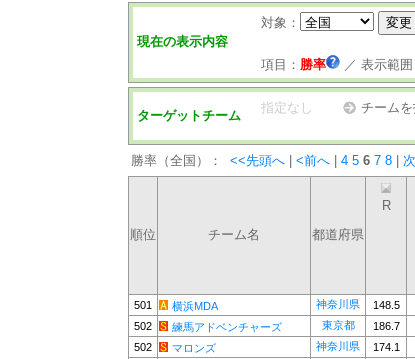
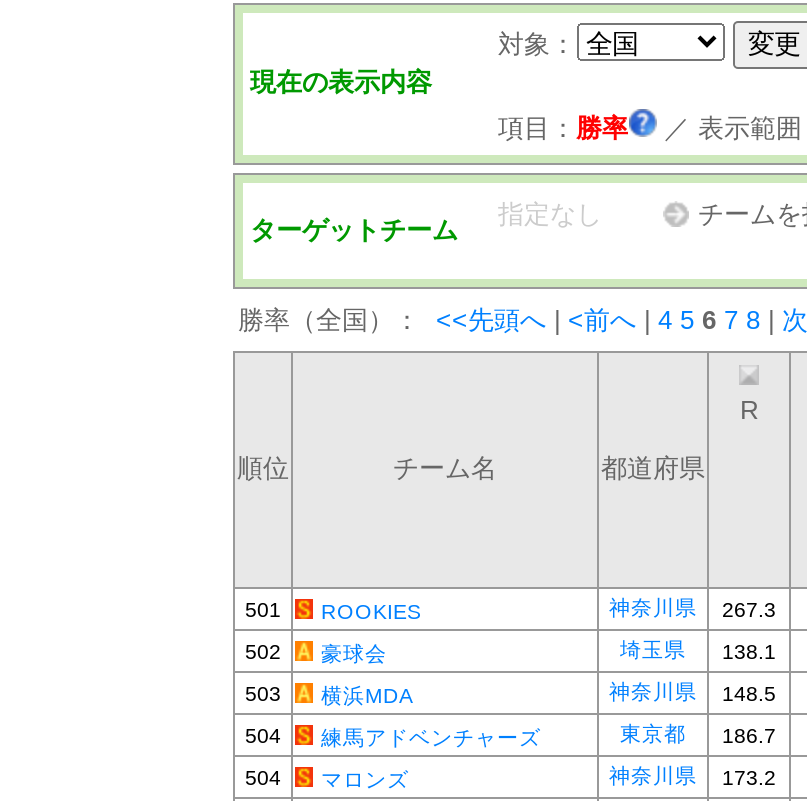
+ ROOKIES
+ 神奈川県
+ 267.3
+ 502
+ 豪球会
+ 埼玉県
+ 138.1
+ 503

- 502 練馬アドベンチャーズ
+ 504 練馬アドベンチャーズ

- 502 マロンズ
+ 504 マロンズ

- 神奈川県 174.1
+ 神奈川県 173.2
